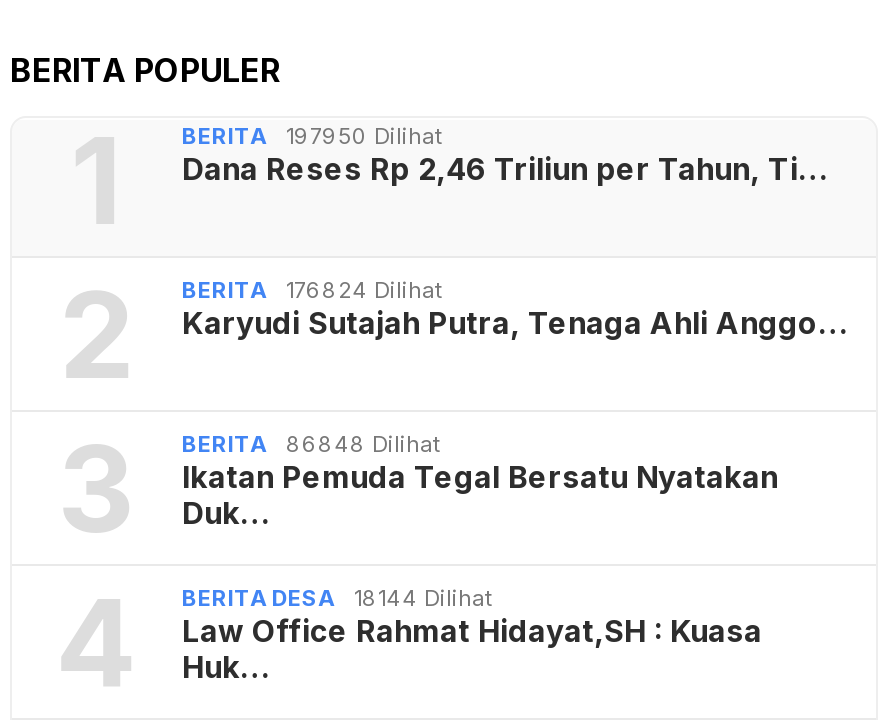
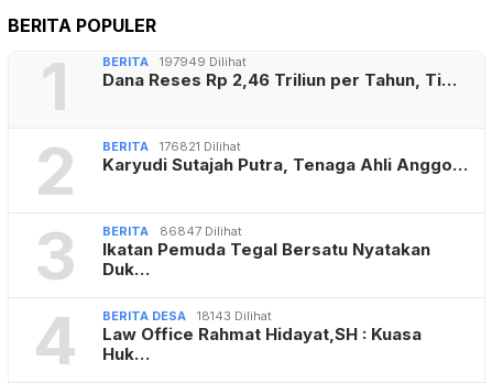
- BERITA 197950 Dilihat
+ BERITA 197949 Dilihat

- BERITA 176824 Dilihat
+ BERITA 176821 Dilihat

- 86848 Dilihat
+ 86847 Dilihat

- 18144 Dilihat
+ 18143 Dilihat
